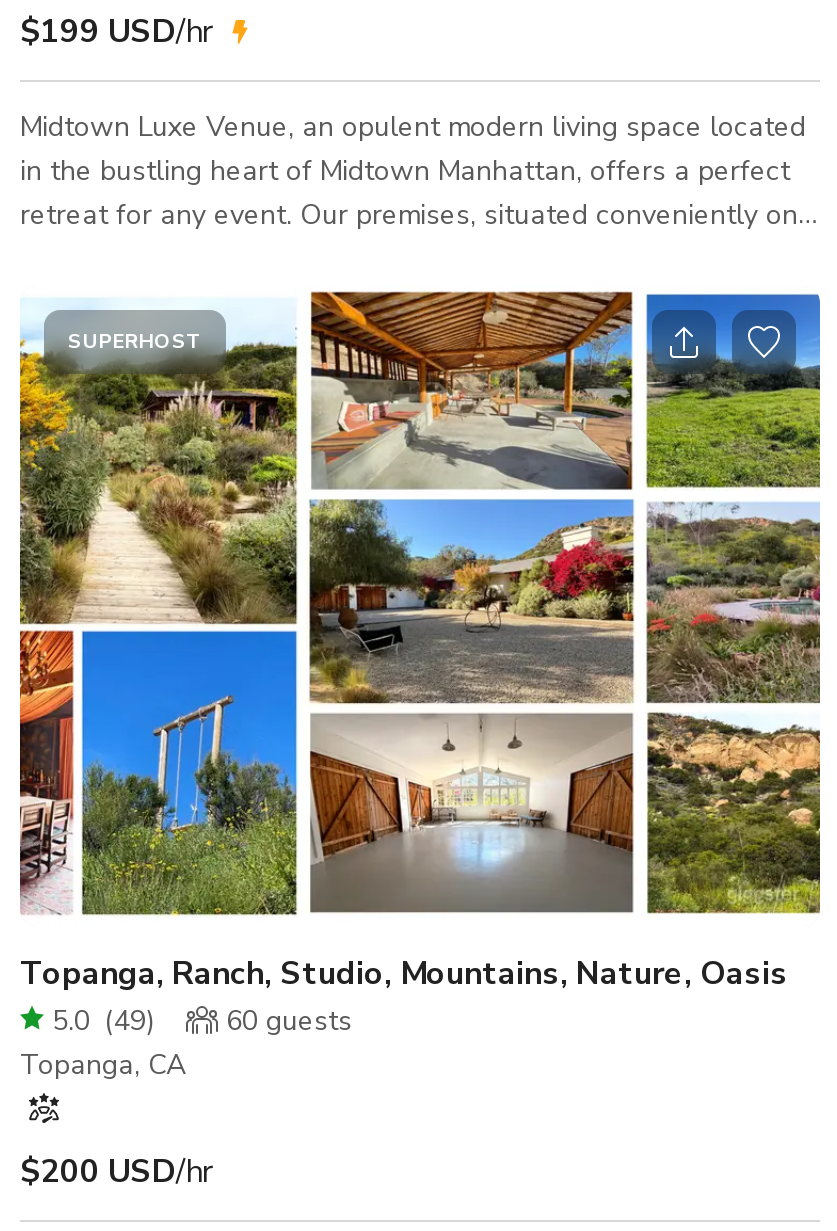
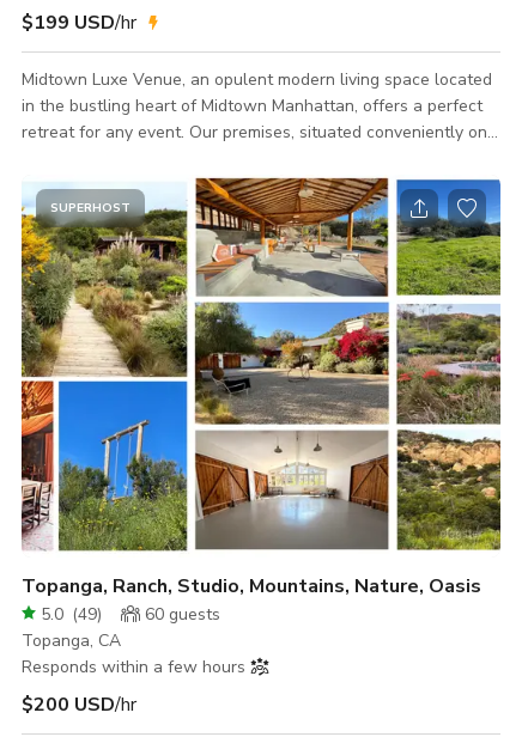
+ Responds within a few hours
